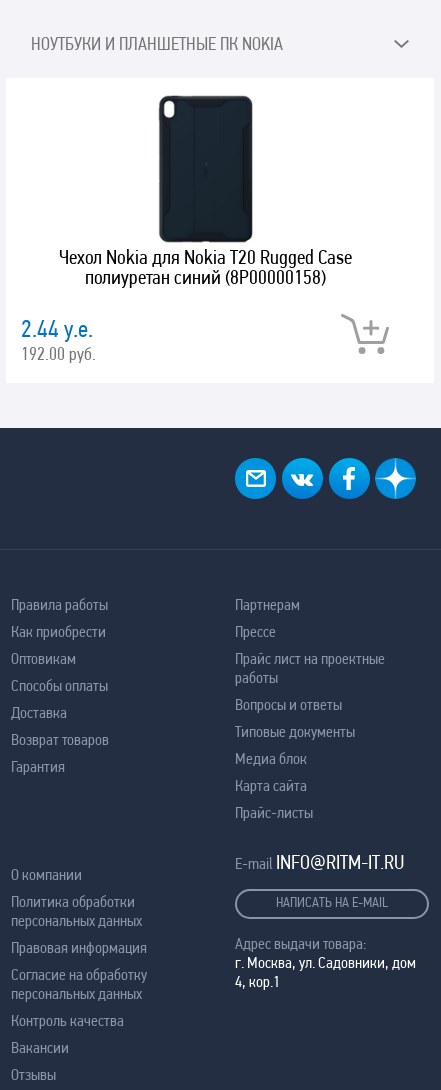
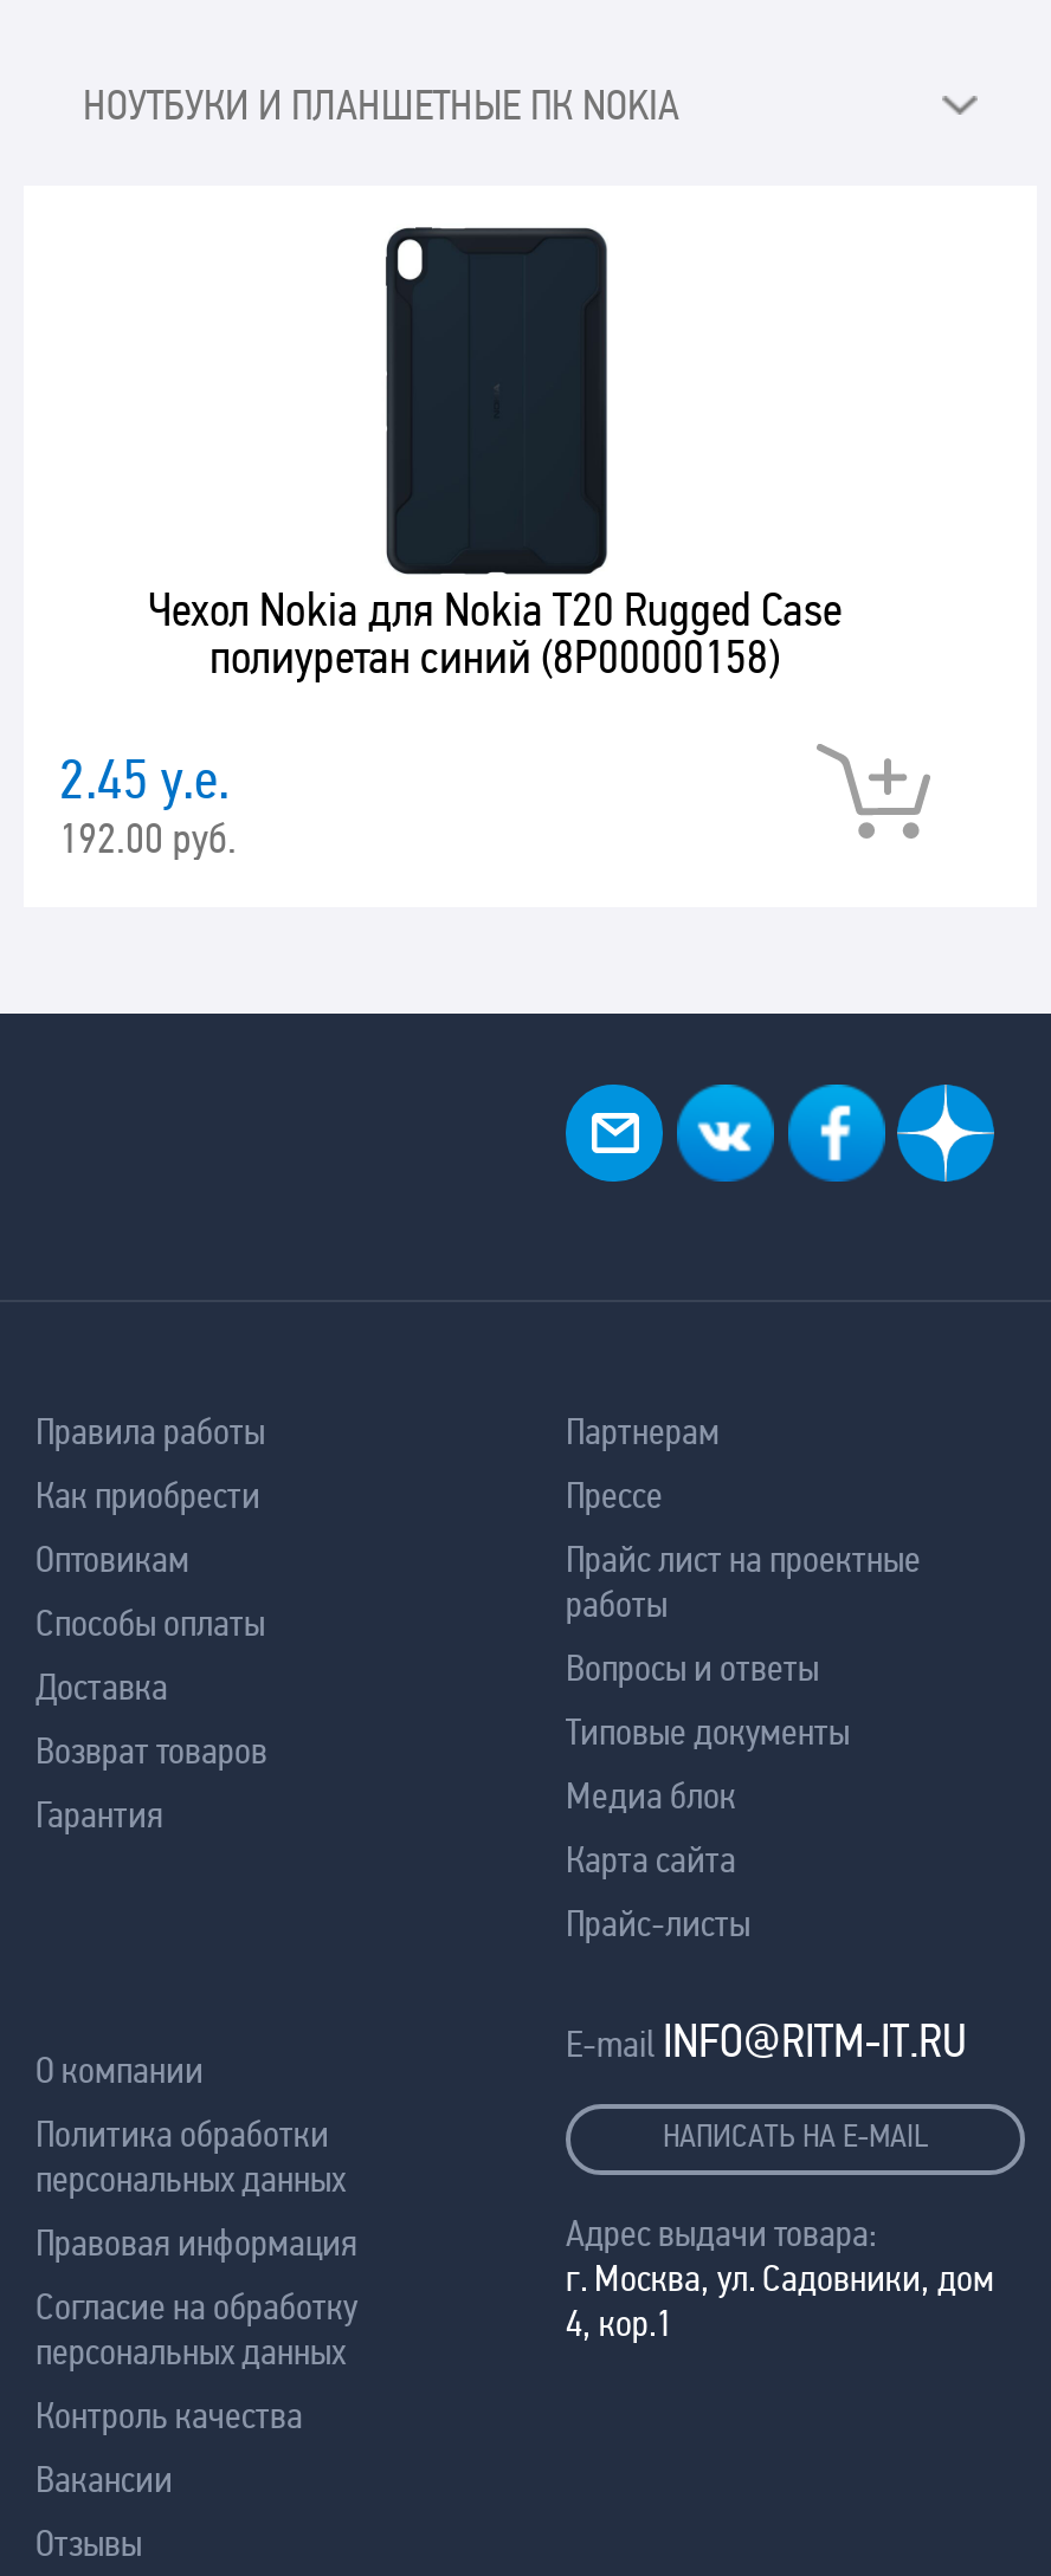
- 2.44 у.е.
+ 2.45 у.е.
